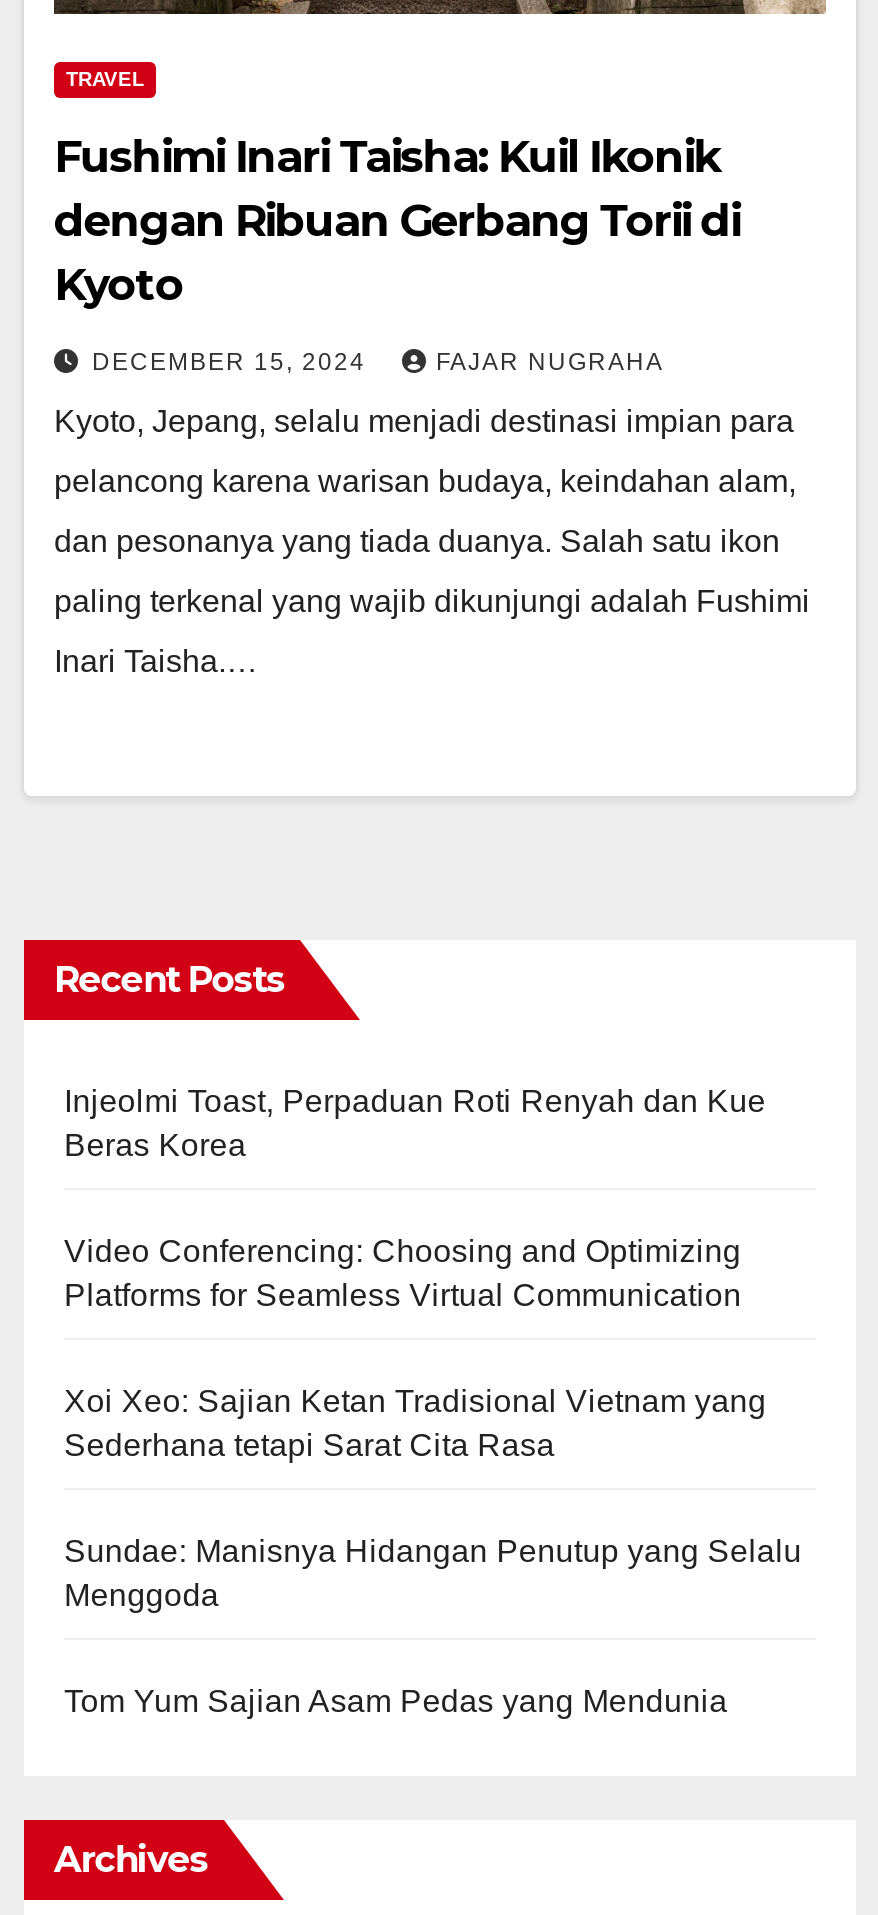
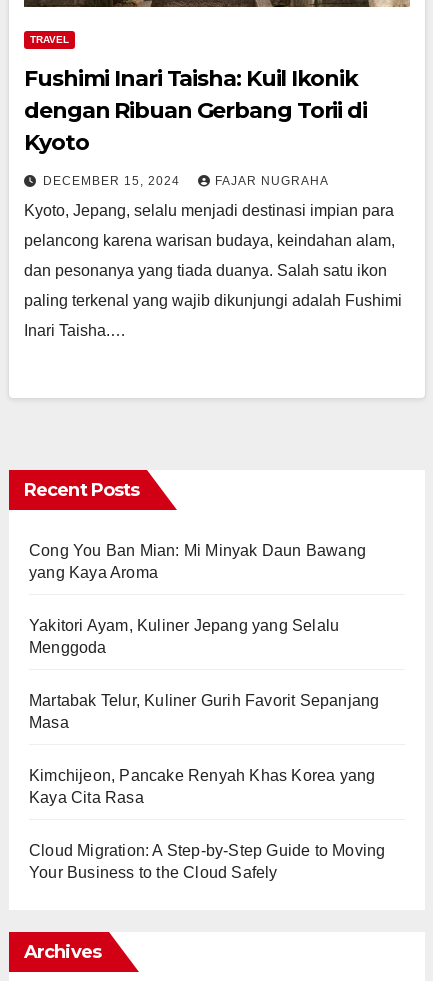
- Injeolmi Toast, Perpaduan Roti Renyah dan Kue
- Beras Korea
- Video Conferencing: Choosing and Optimizing
- Platforms for Seamless Virtual Communication
- Xoi Xeo: Sajian Ketan Tradisional Vietnam yang
- Sederhana tetapi Sarat Cita Rasa
- Sundae: Manisnya Hidangan Penutup yang Selalu
+ Cong You Ban Mian: Mi Minyak Daun Bawang
+ yang Kaya Aroma
+ Yakitori Ayam, Kuliner Jepang yang Selalu

moved up: Menggoda

- Tom Yum Sajian Asam Pedas yang Mendunia
+ Martabak Telur, Kuliner Gurih Favorit Sepanjang
+ Masa
+ Kimchijeon, Pancake Renyah Khas Korea yang
+ Kaya Cita Rasa
+ Cloud Migration: A Step-by-Step Guide to Moving
+ Your Business to the Cloud Safely
